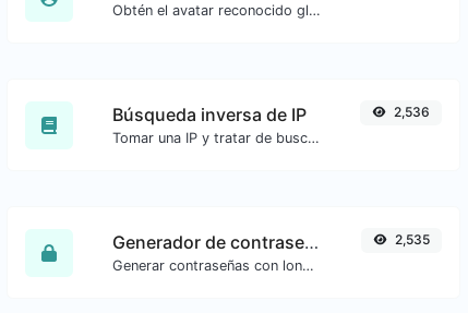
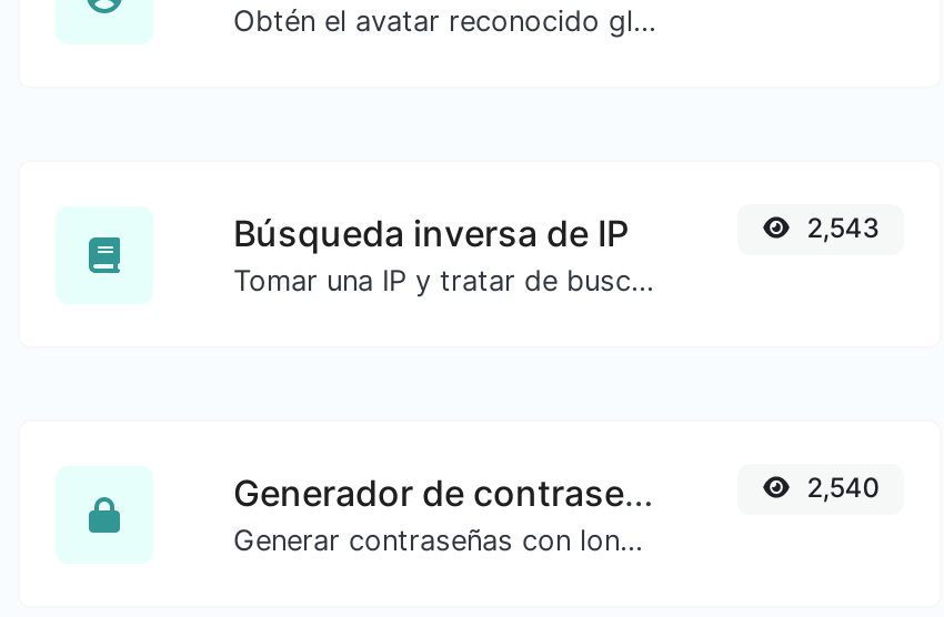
- 2,536
+ 2,543

- 2,535
+ 2,540
